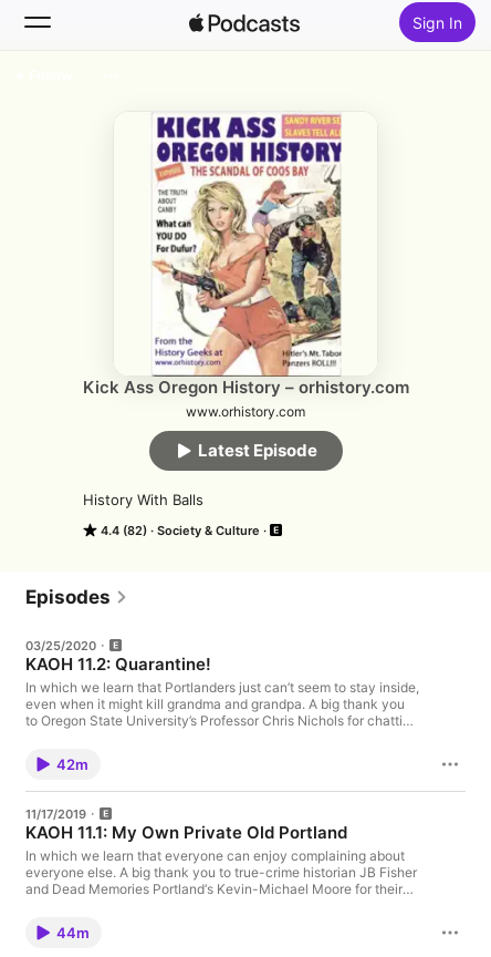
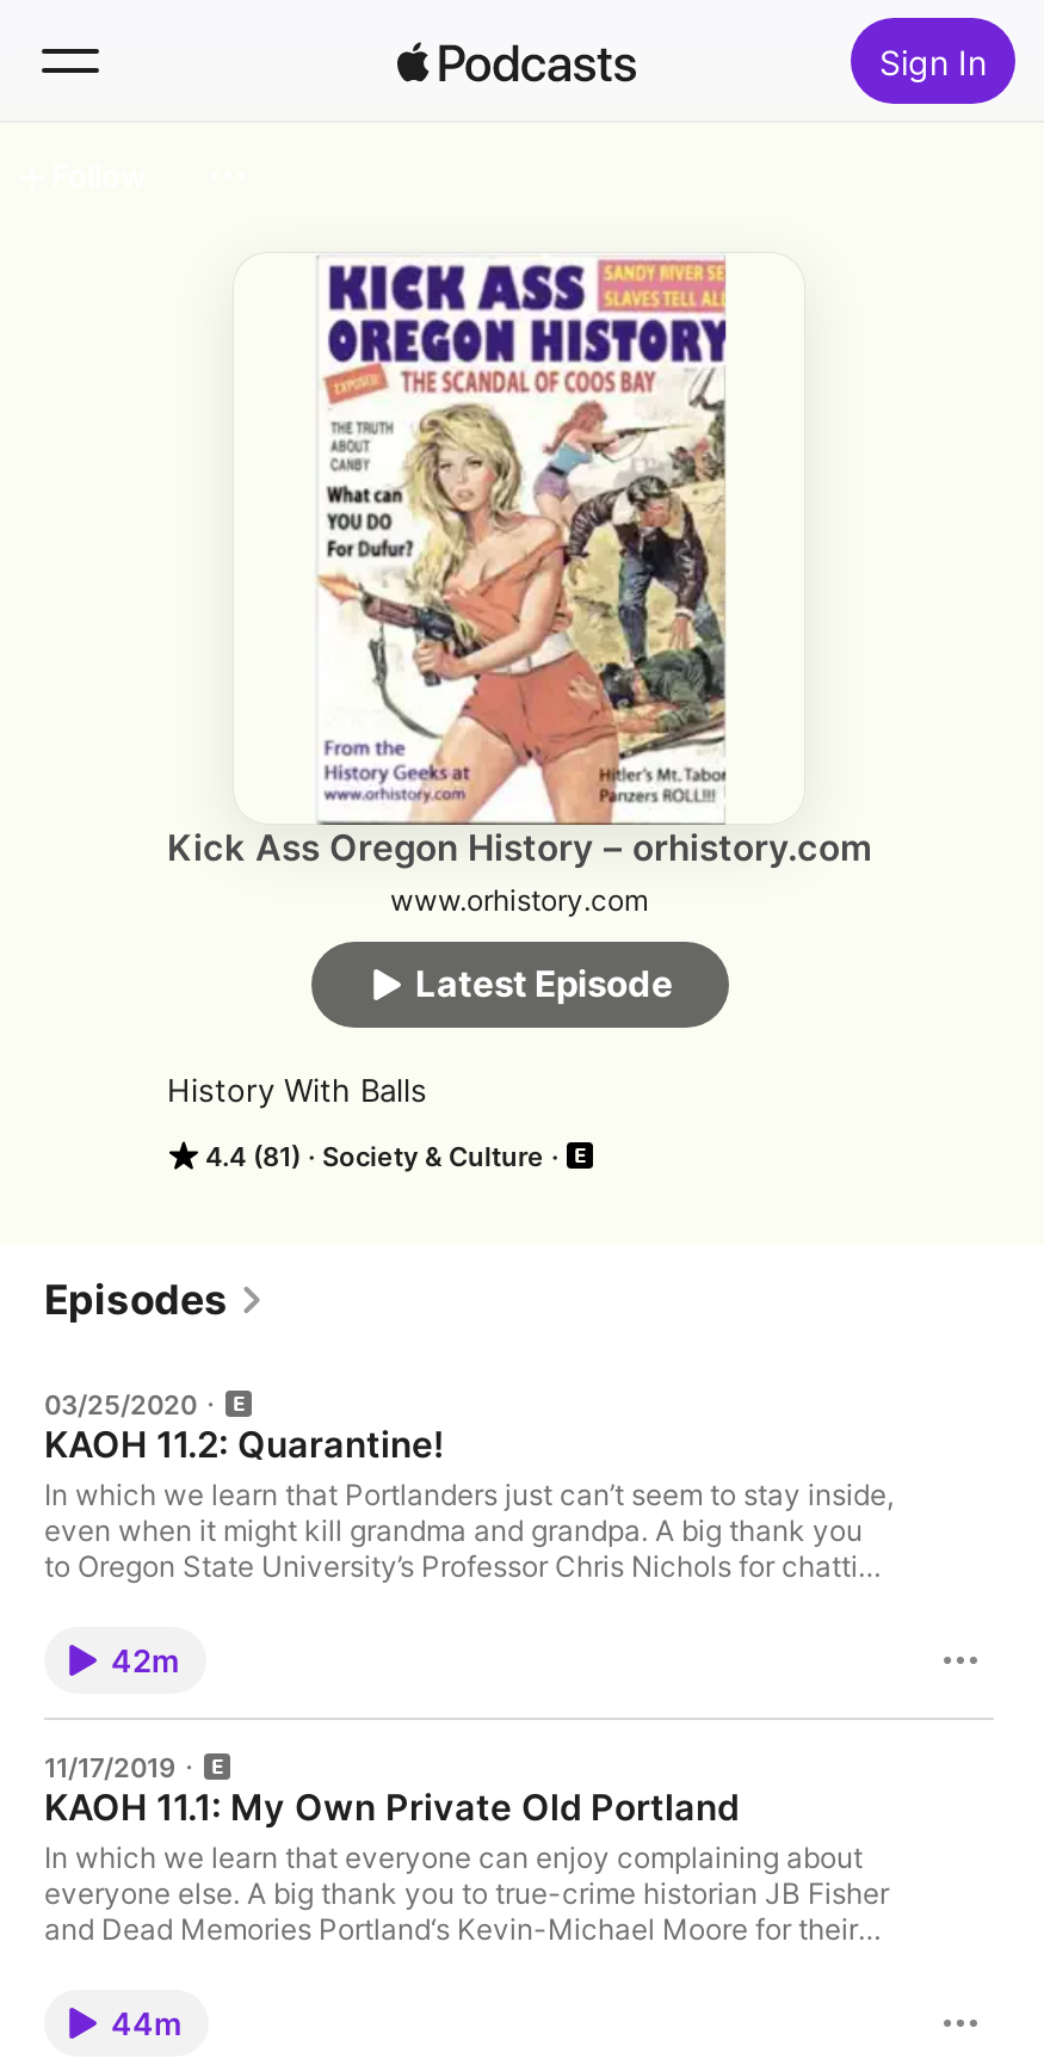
- 4.4 (82) Society & Culture
+ 4.4 (81) Society & Culture
